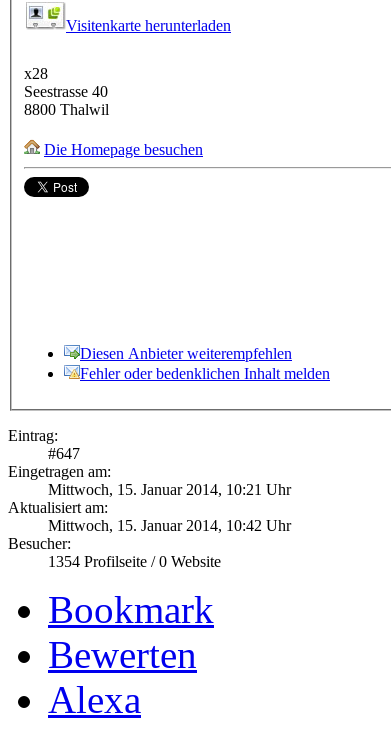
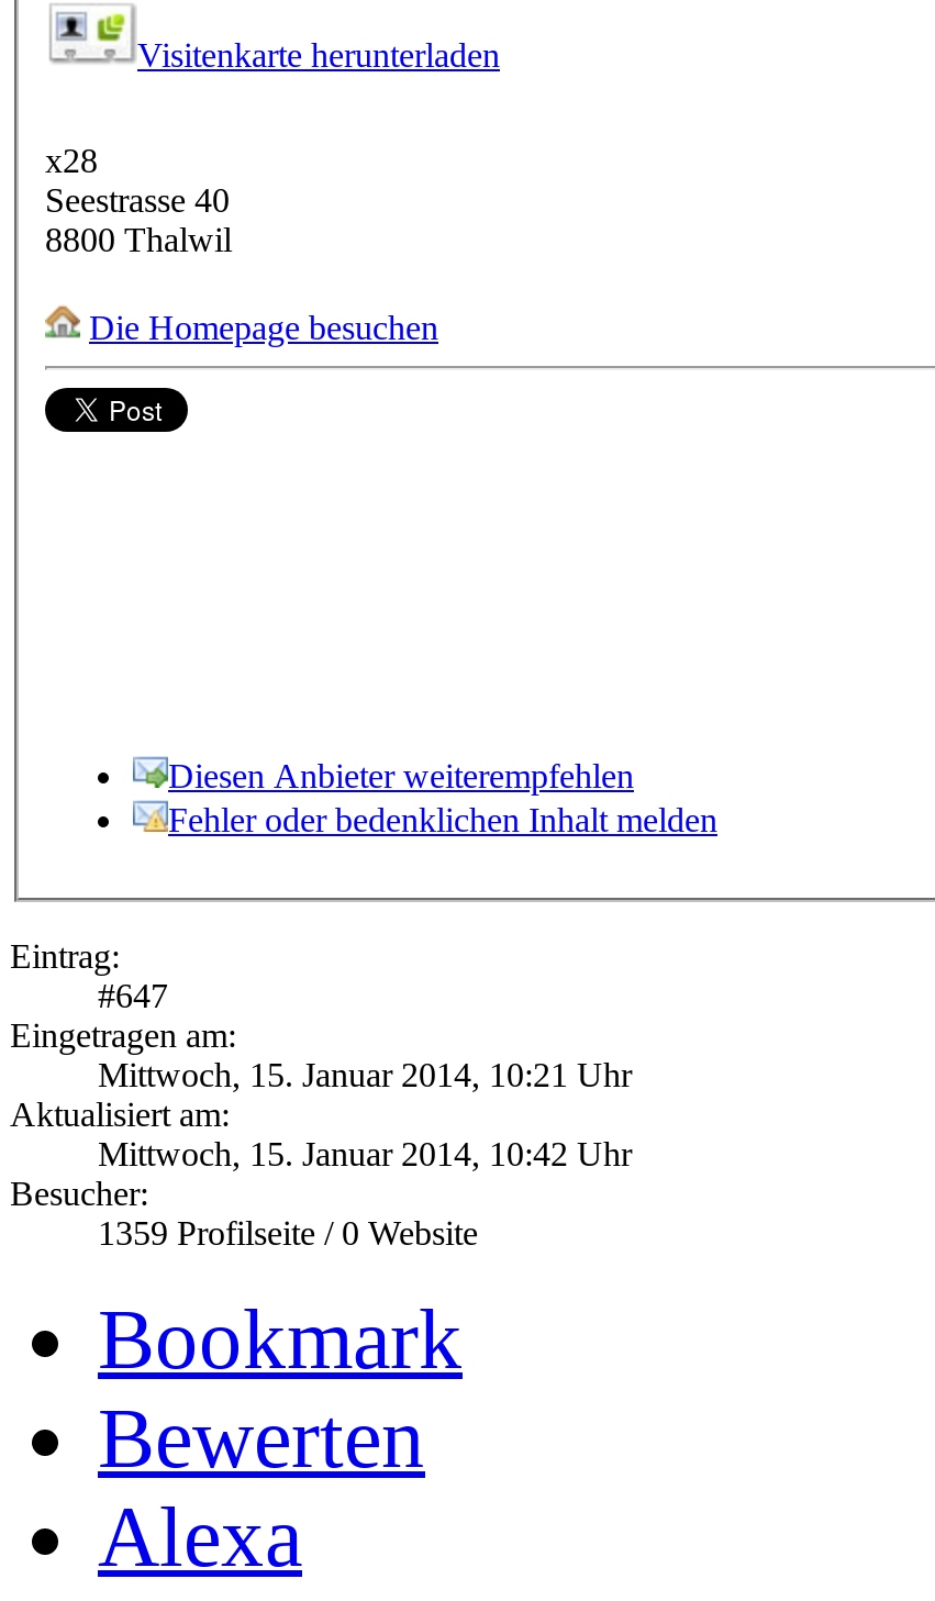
- 1354 Profilseite / 0 Website
+ 1359 Profilseite / 0 Website
